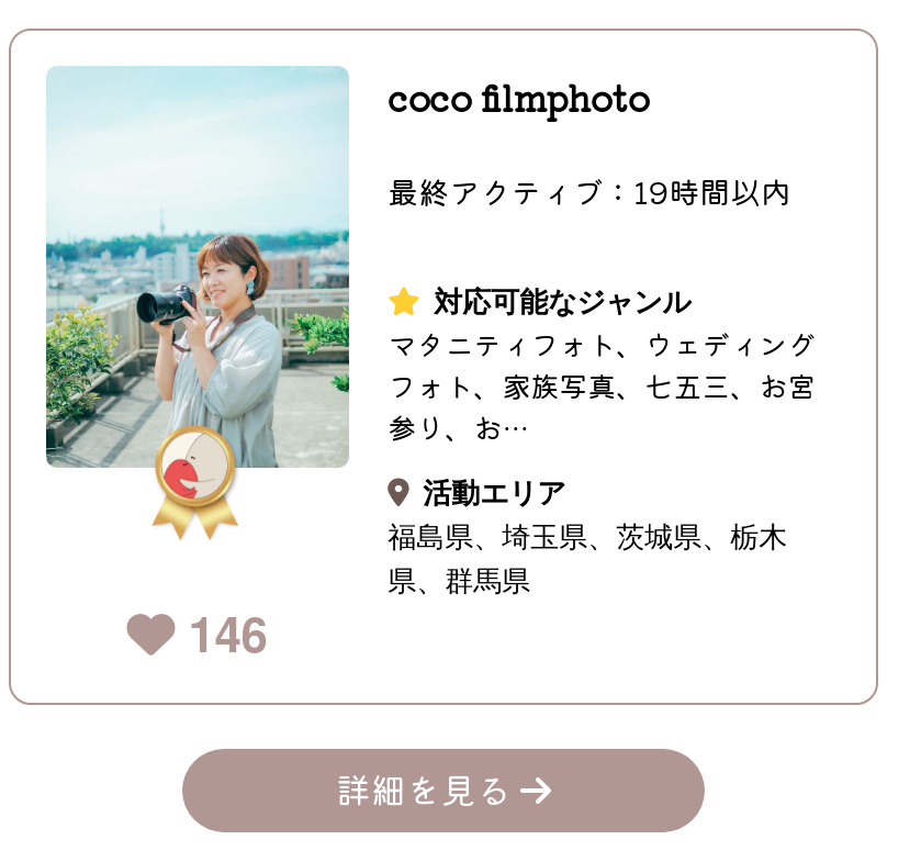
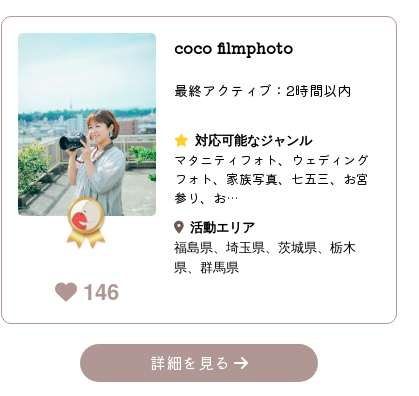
- 最終アクティブ：19時間以内
+ 最終アクティブ：2時間以内
